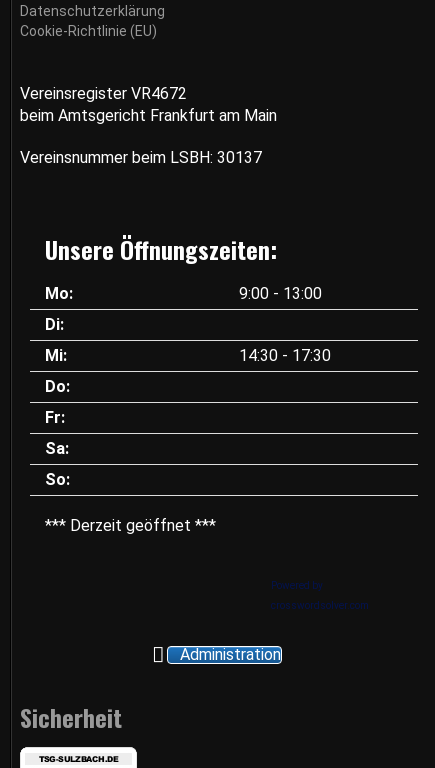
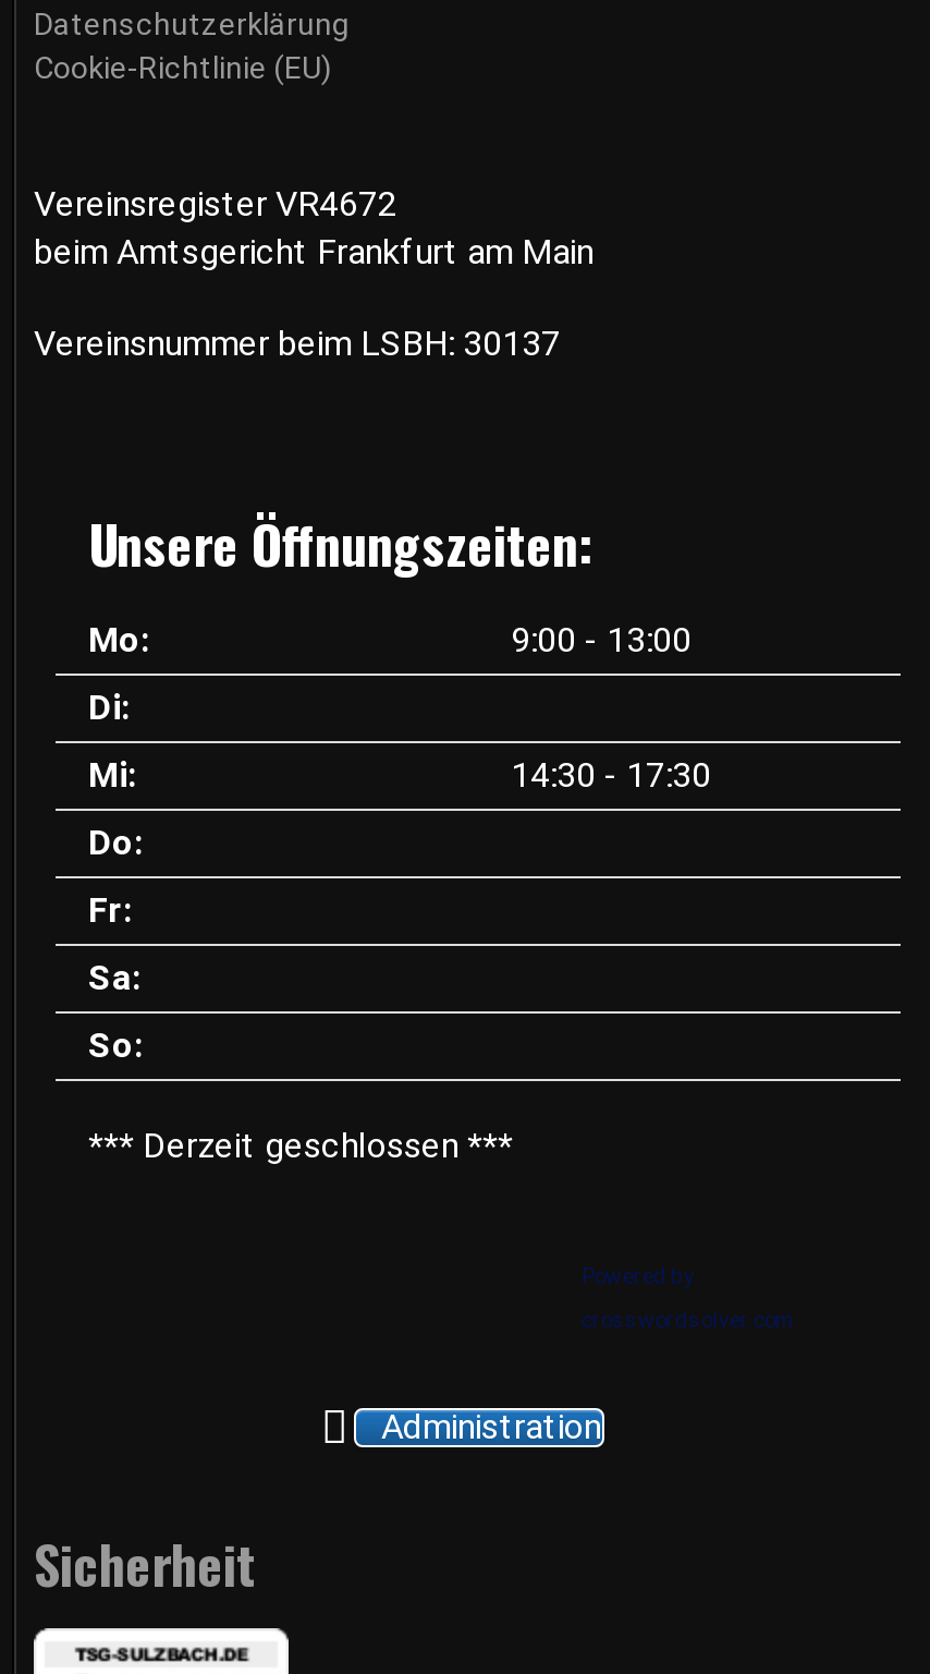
- *** Derzeit geöffnet ***
+ *** Derzeit geschlossen ***
